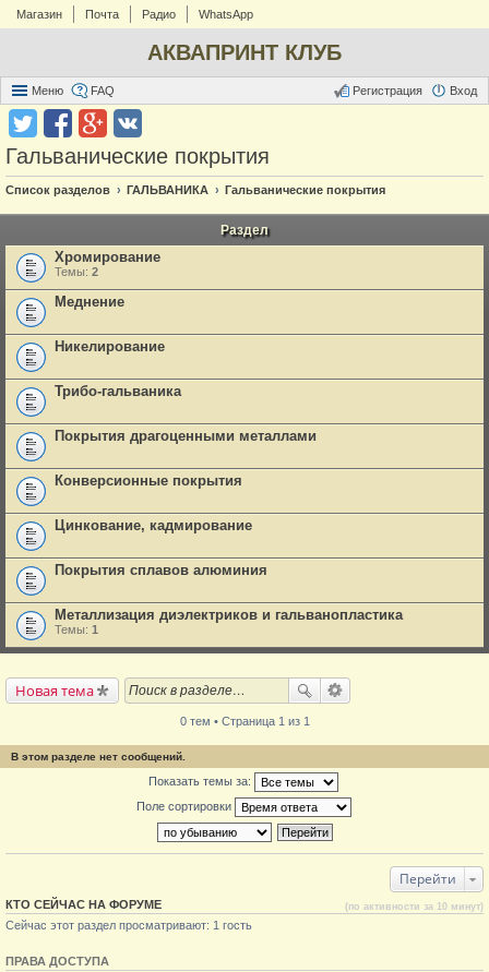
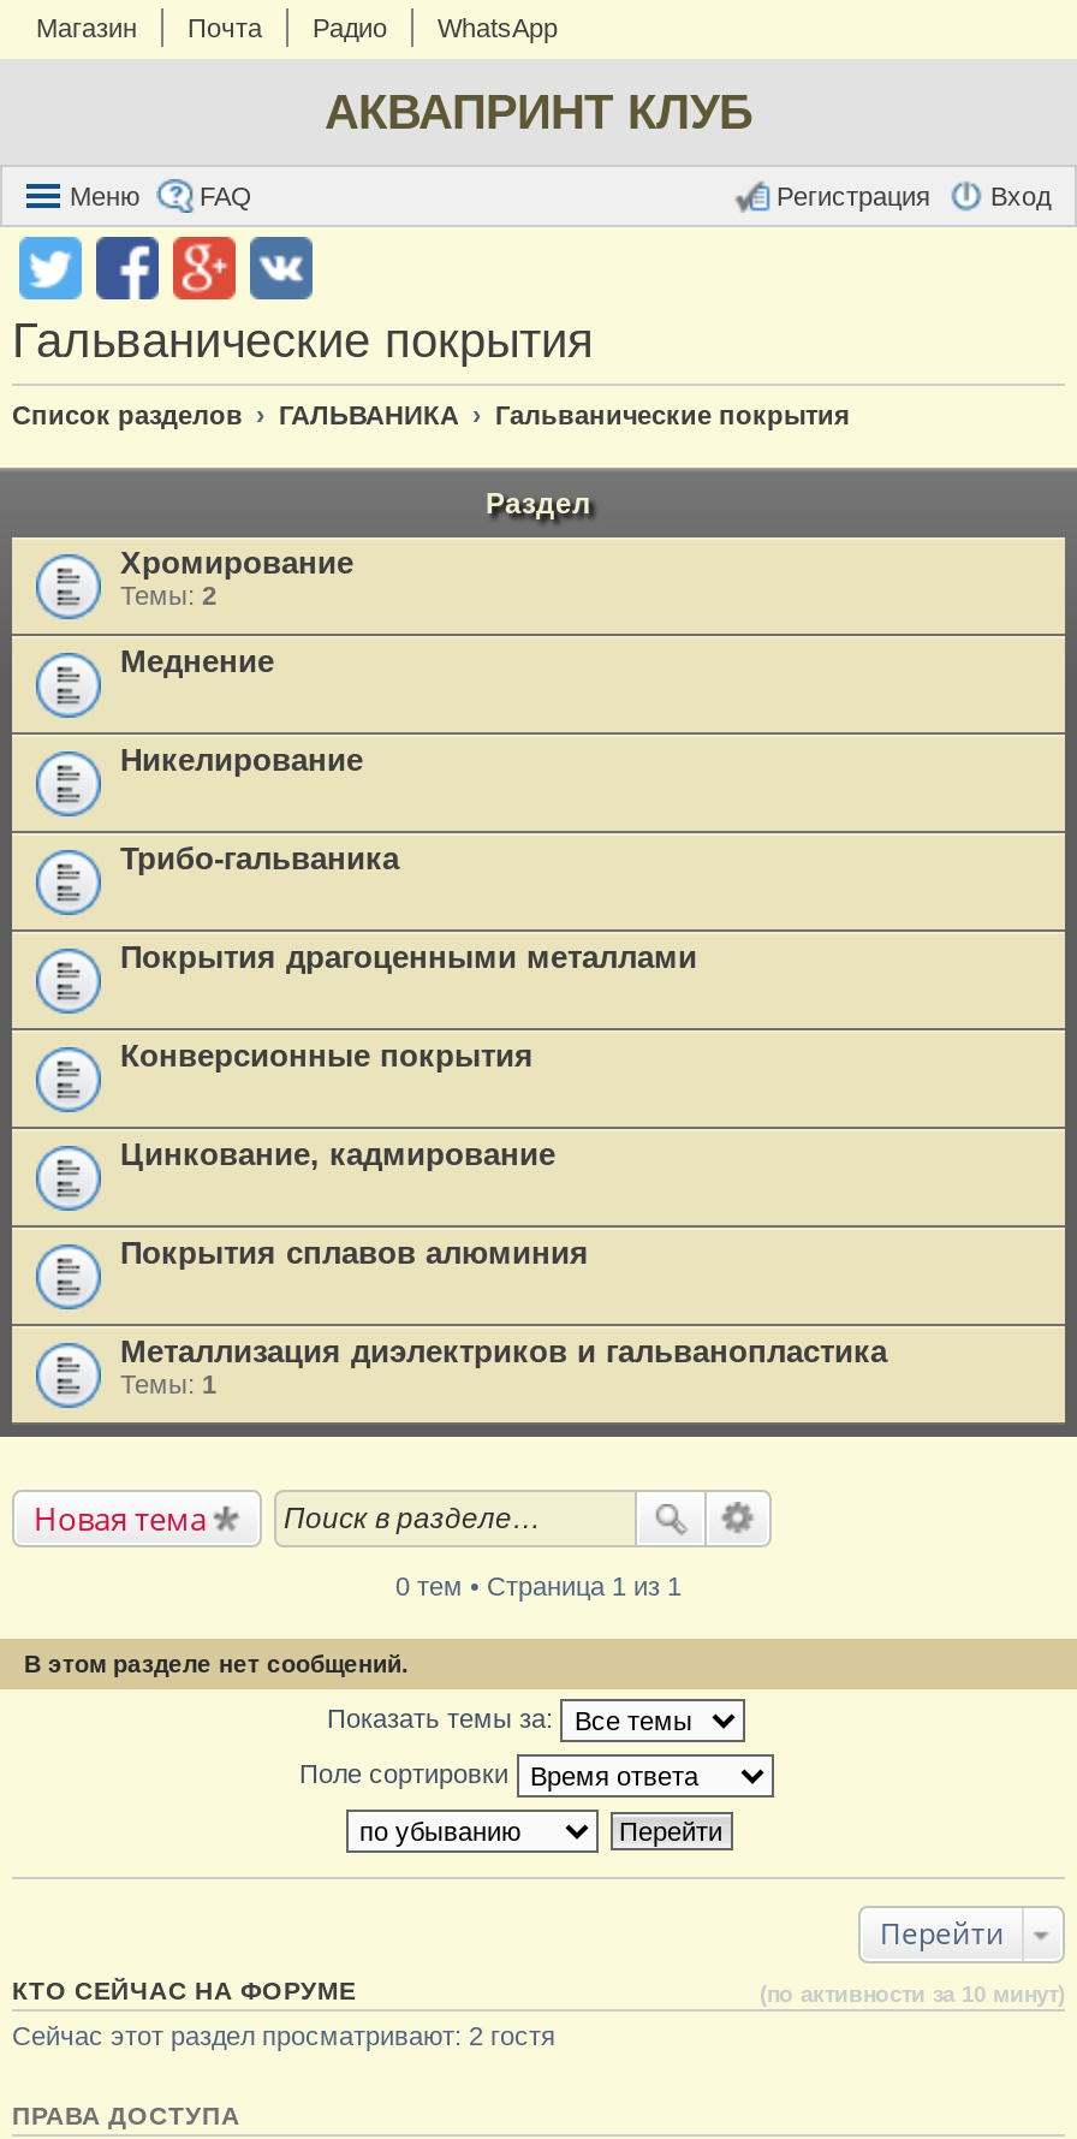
- Сейчас этот раздел просматривают: 1 гость
+ Сейчас этот раздел просматривают: 2 гостя
